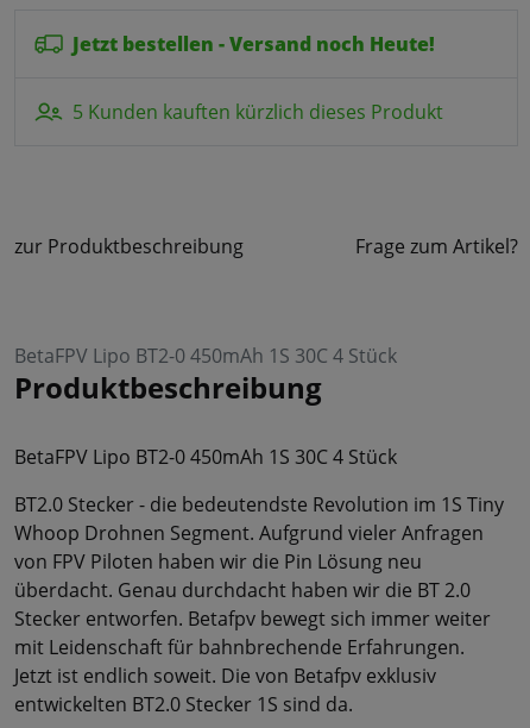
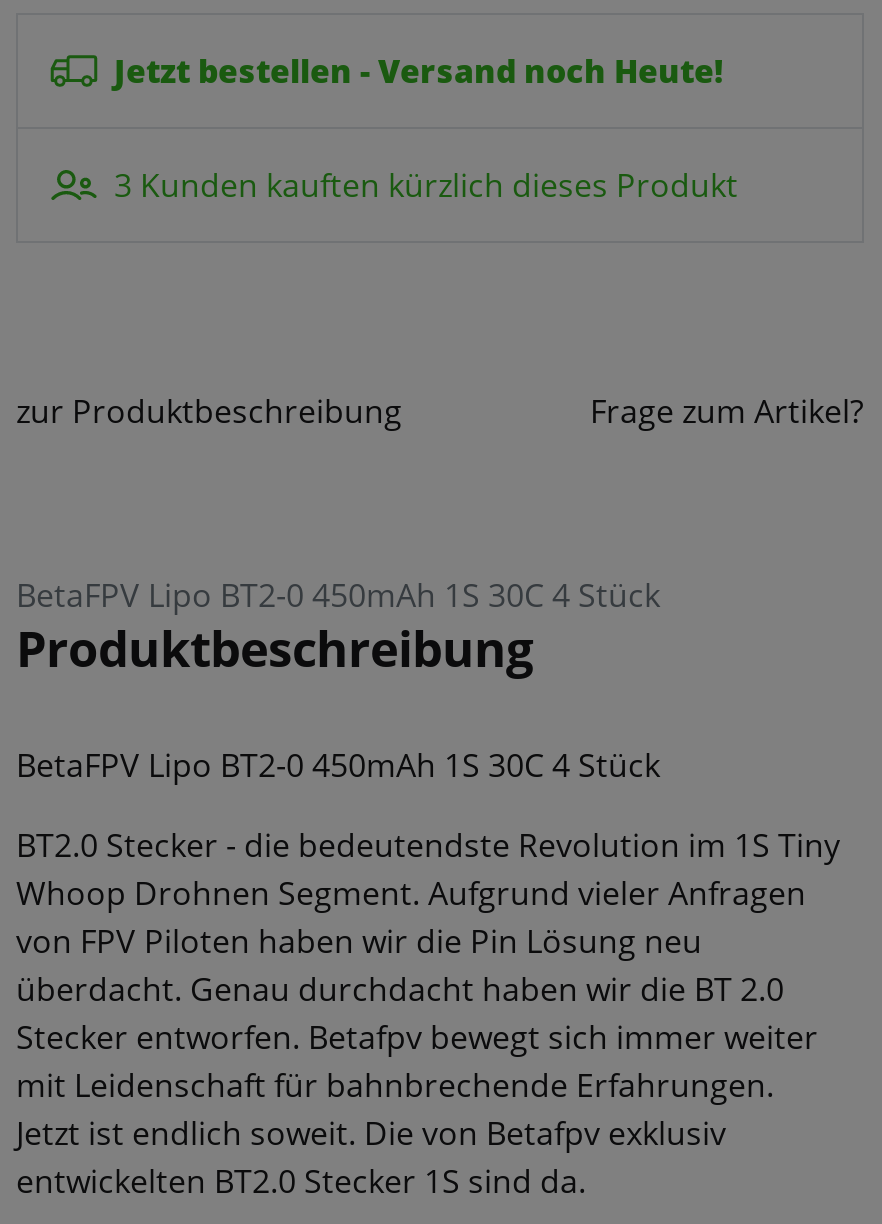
- 5 Kunden kauften kürzlich dieses Produkt
+ 3 Kunden kauften kürzlich dieses Produkt
